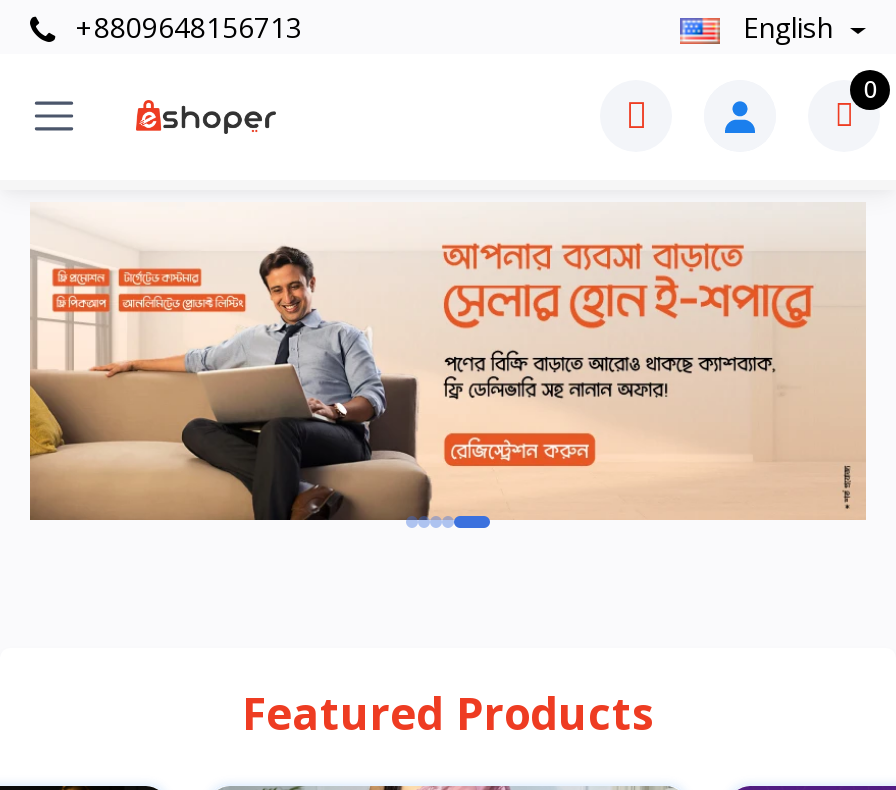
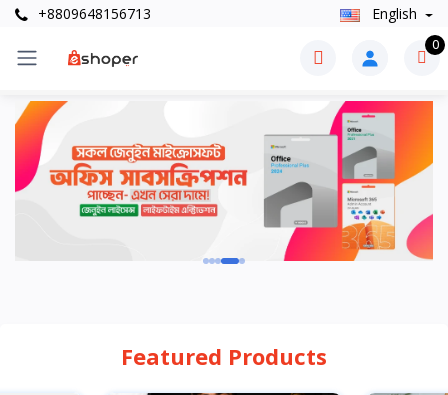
- [image]
+ [image]
